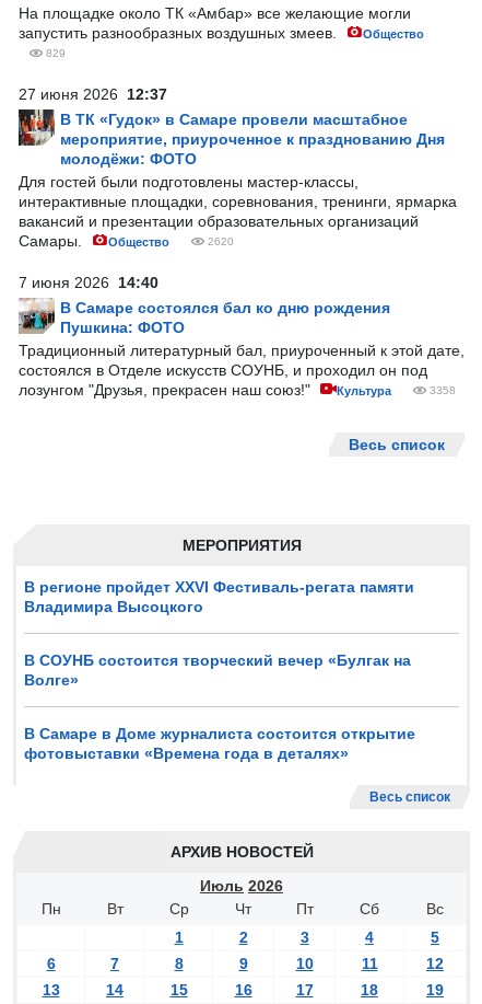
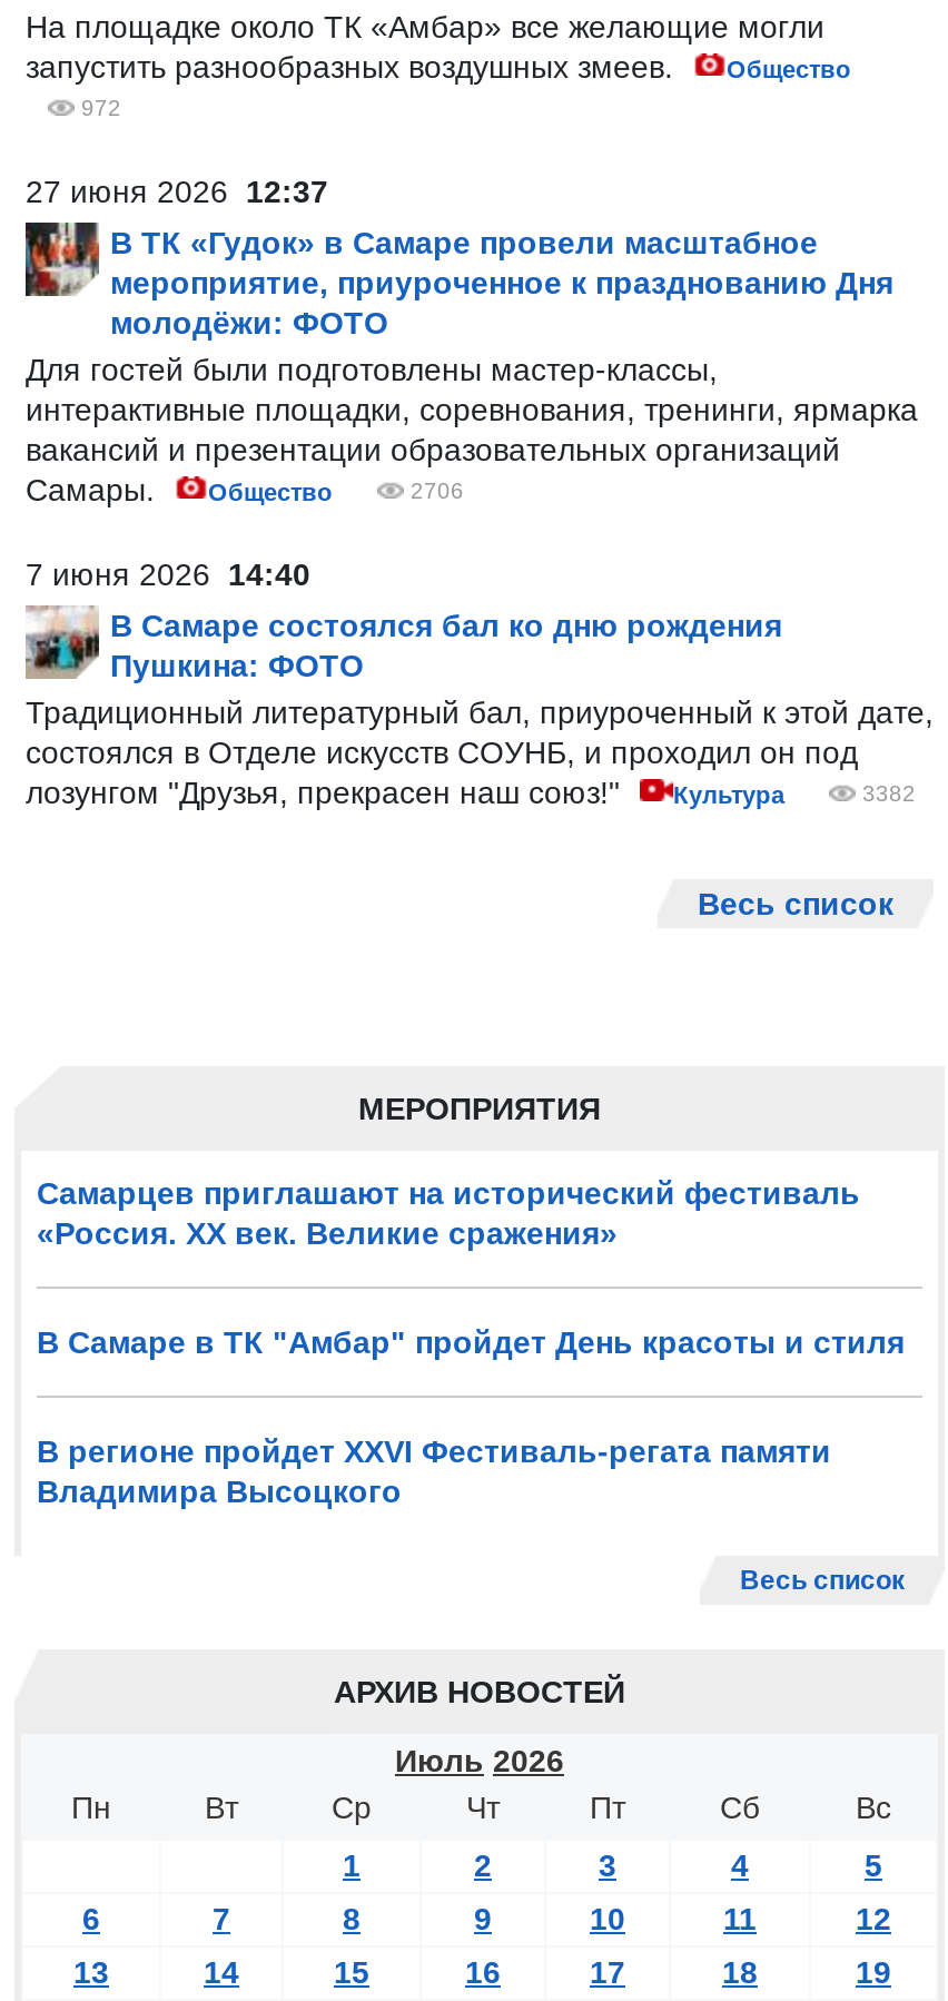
- 829
+ 972

- 2620
+ 2706

- 3358
+ 3382

+ Самарцев приглашают на исторический фестиваль
+ «Россия. ХХ век. Великие сражения»
+ В Самаре в ТК "Амбар" пройдет День красоты и стиля

moved down: В регионе пройдет XXVI Фестиваль-регата памяти | Владимира Высоцкого

- В СОУНБ состоится творческий вечер «Булгак на
- Волге»
- В Самаре в Доме журналиста состоится открытие
- фотовыставки «Времена года в деталях»
